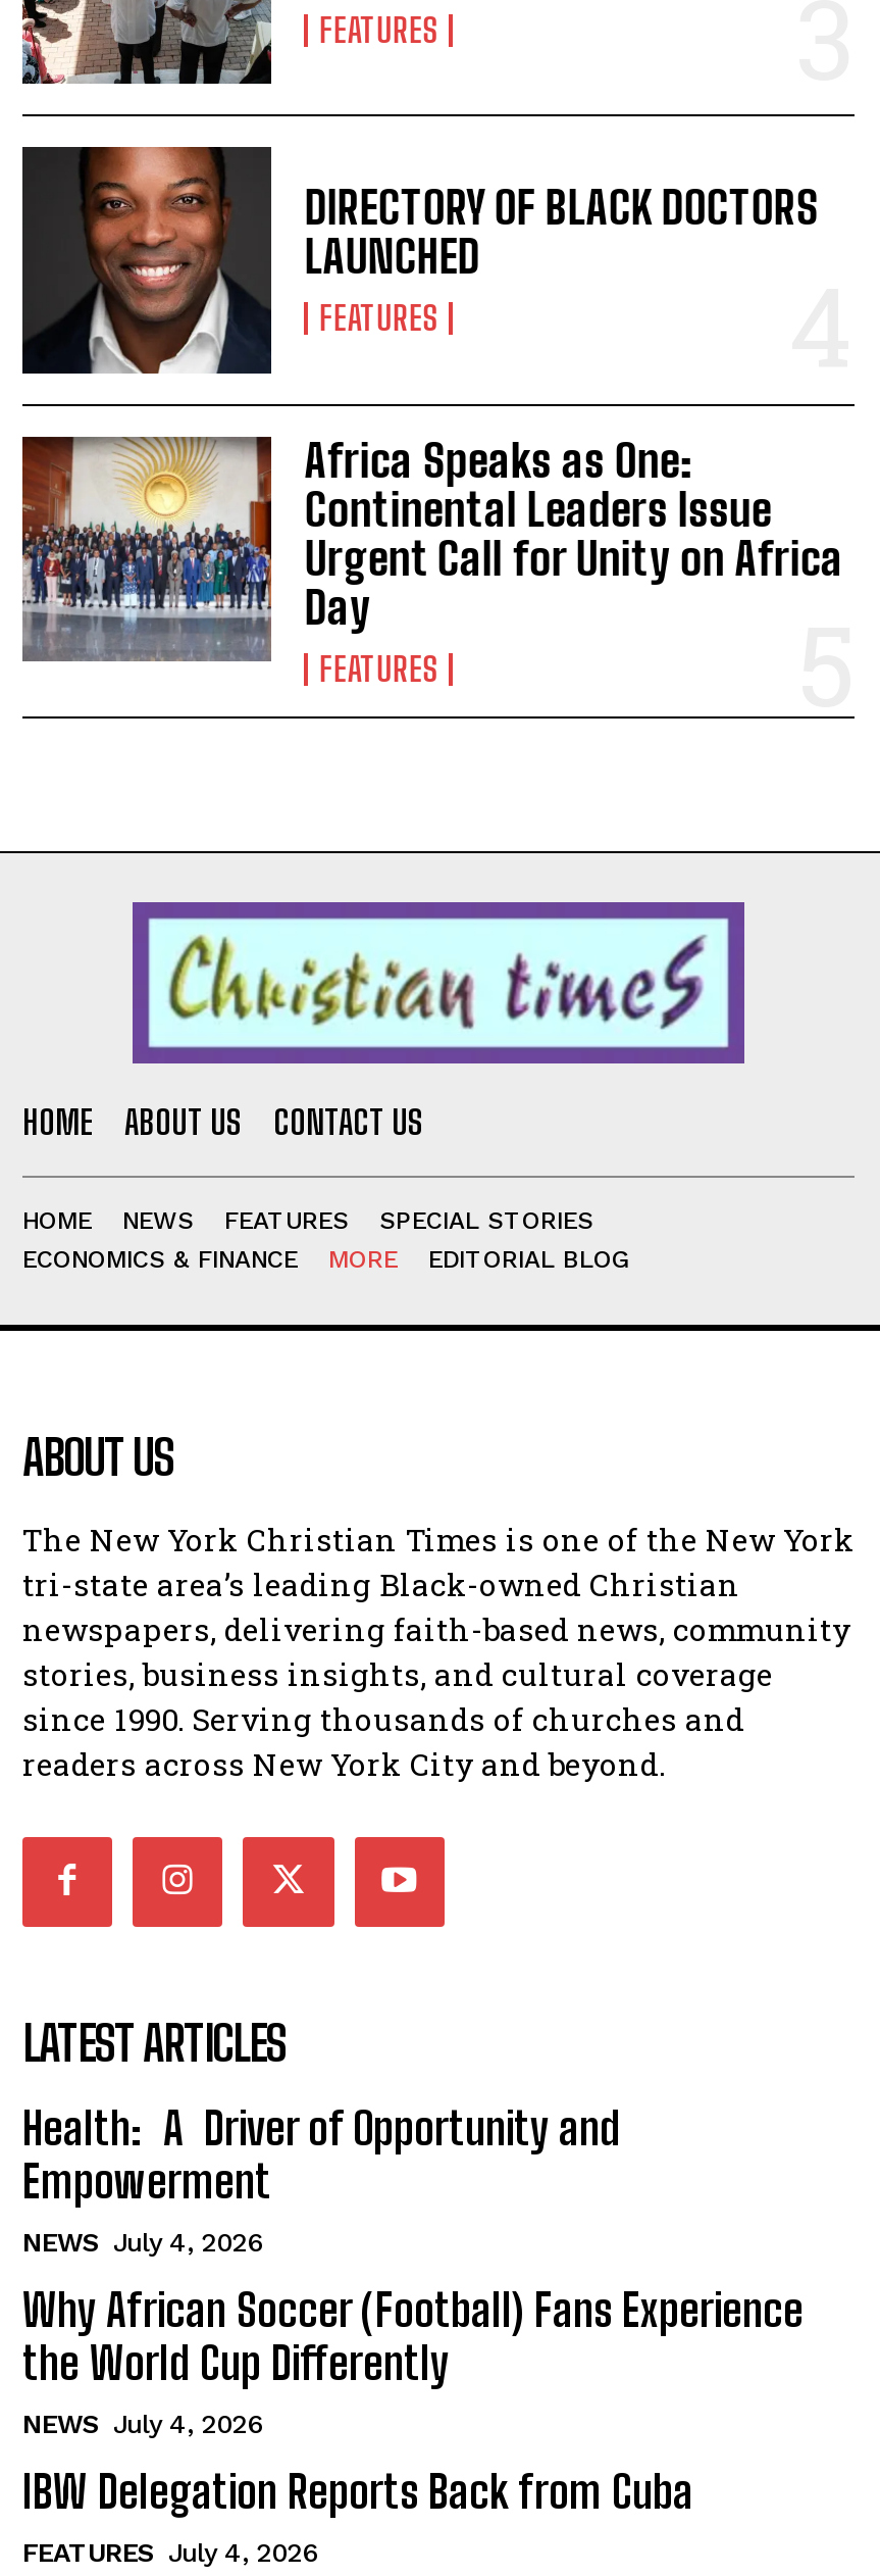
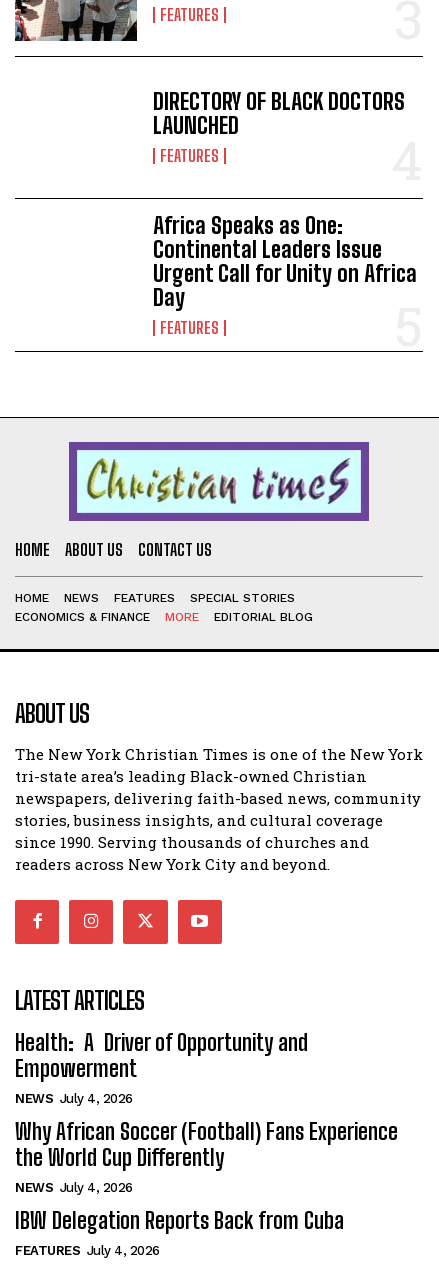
- [image]

- [image]
